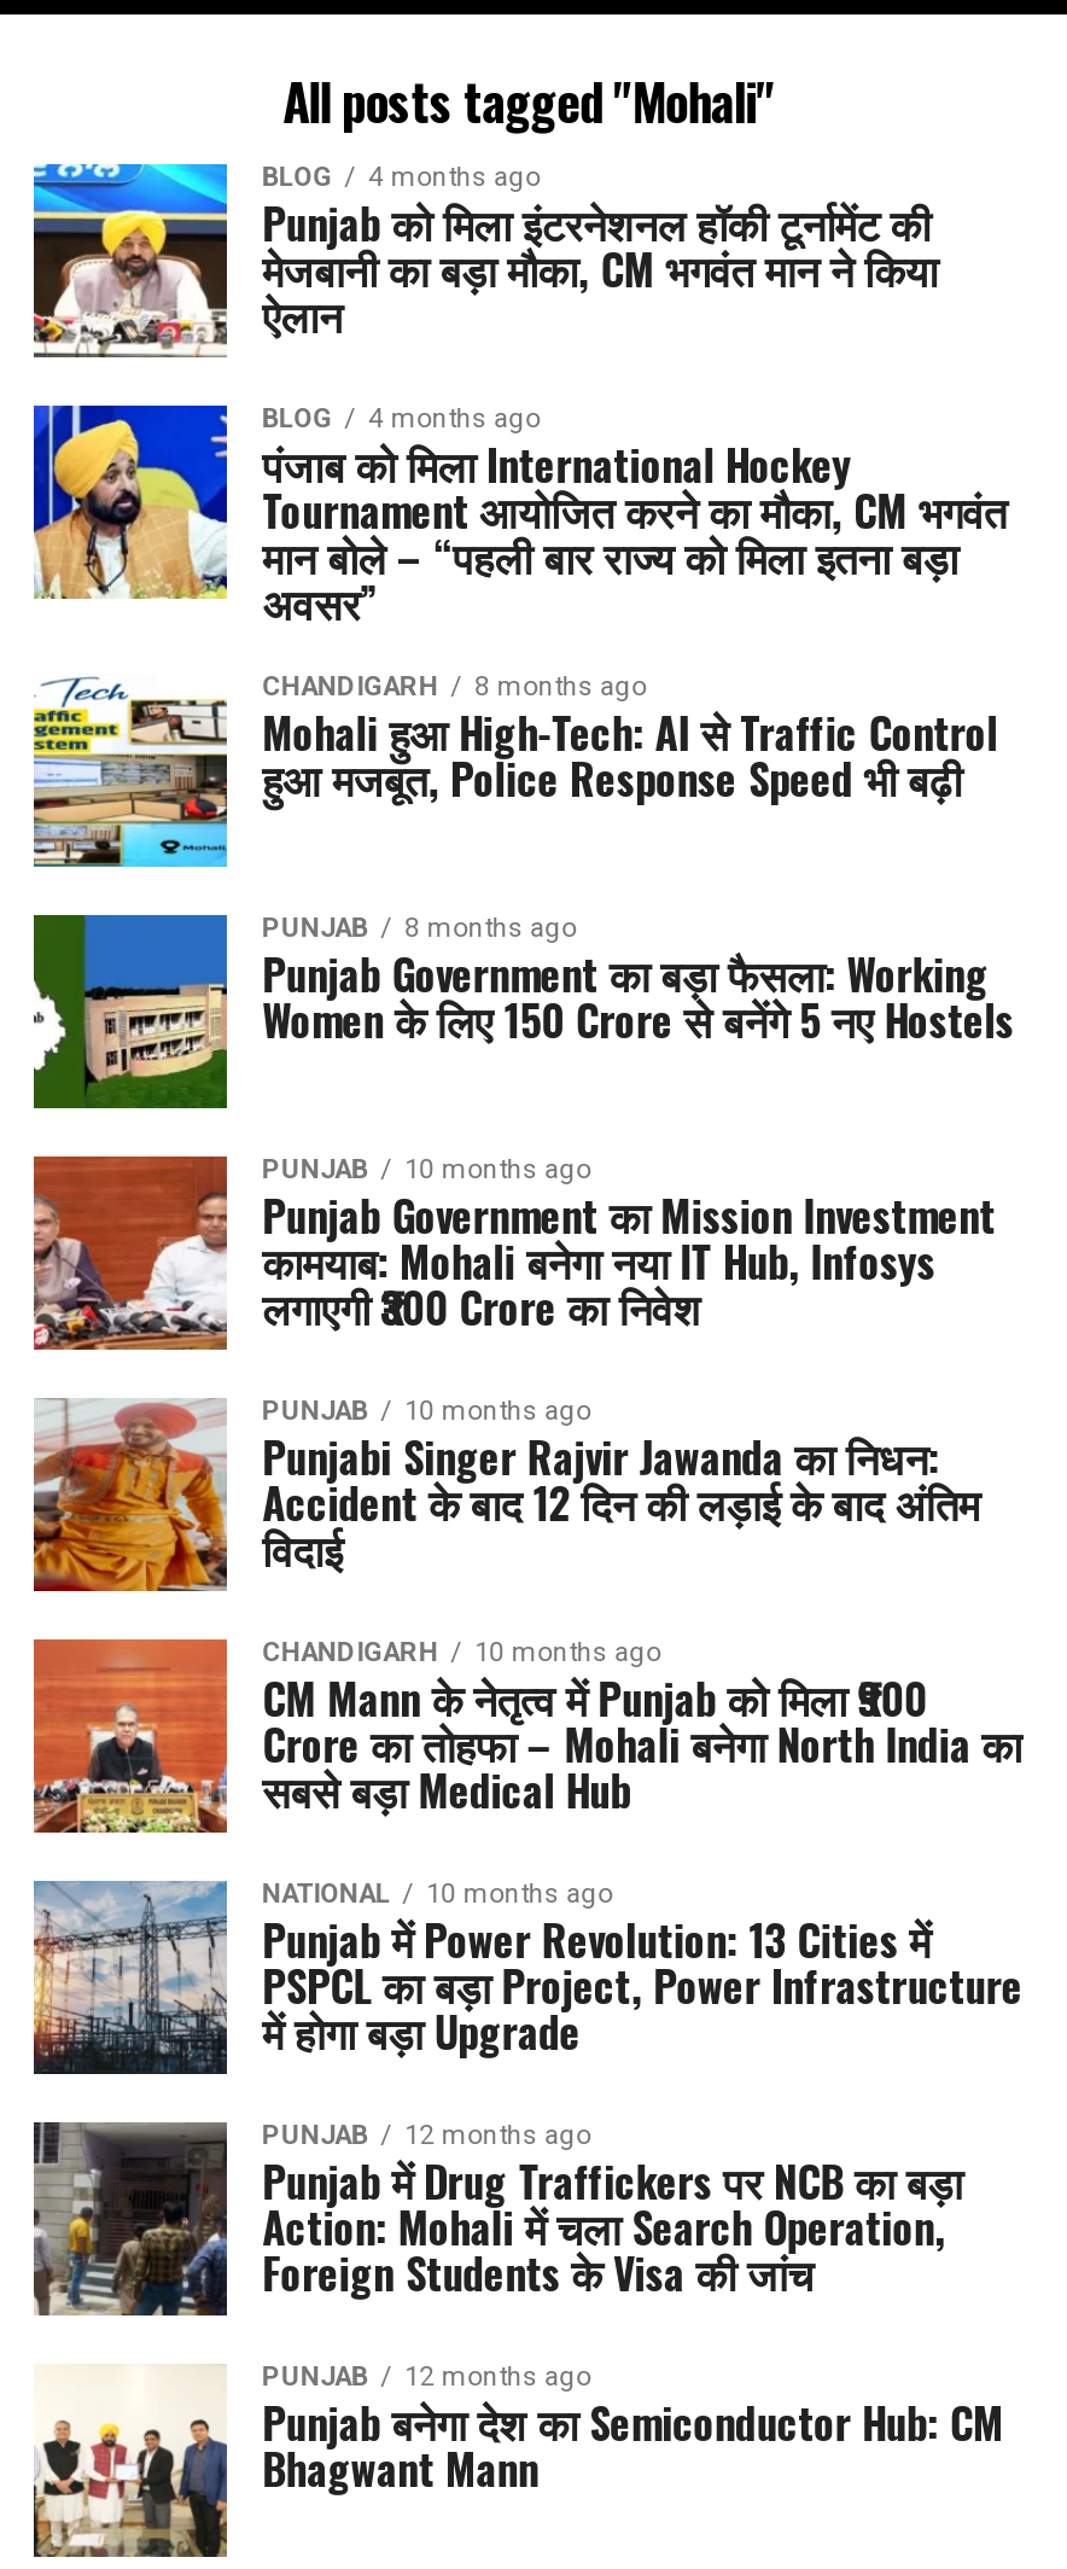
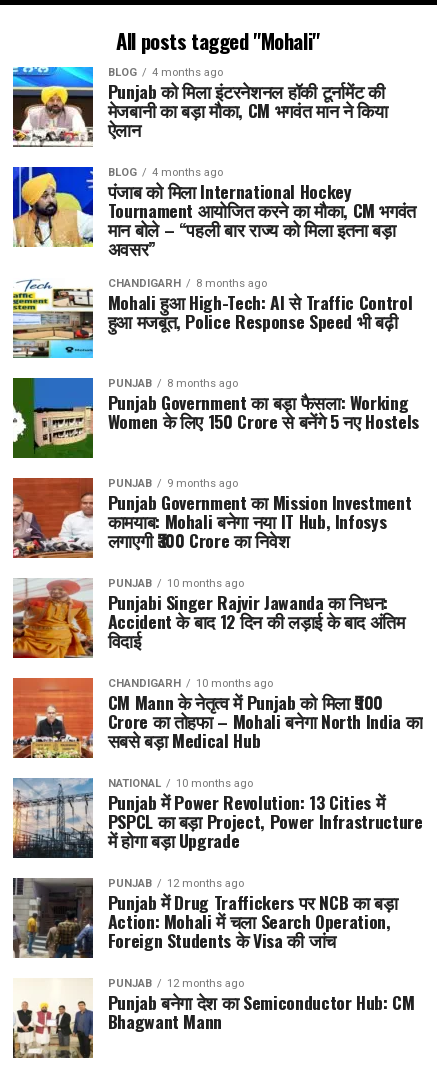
- PUNJAB 10 months ago
+ PUNJAB 9 months ago
